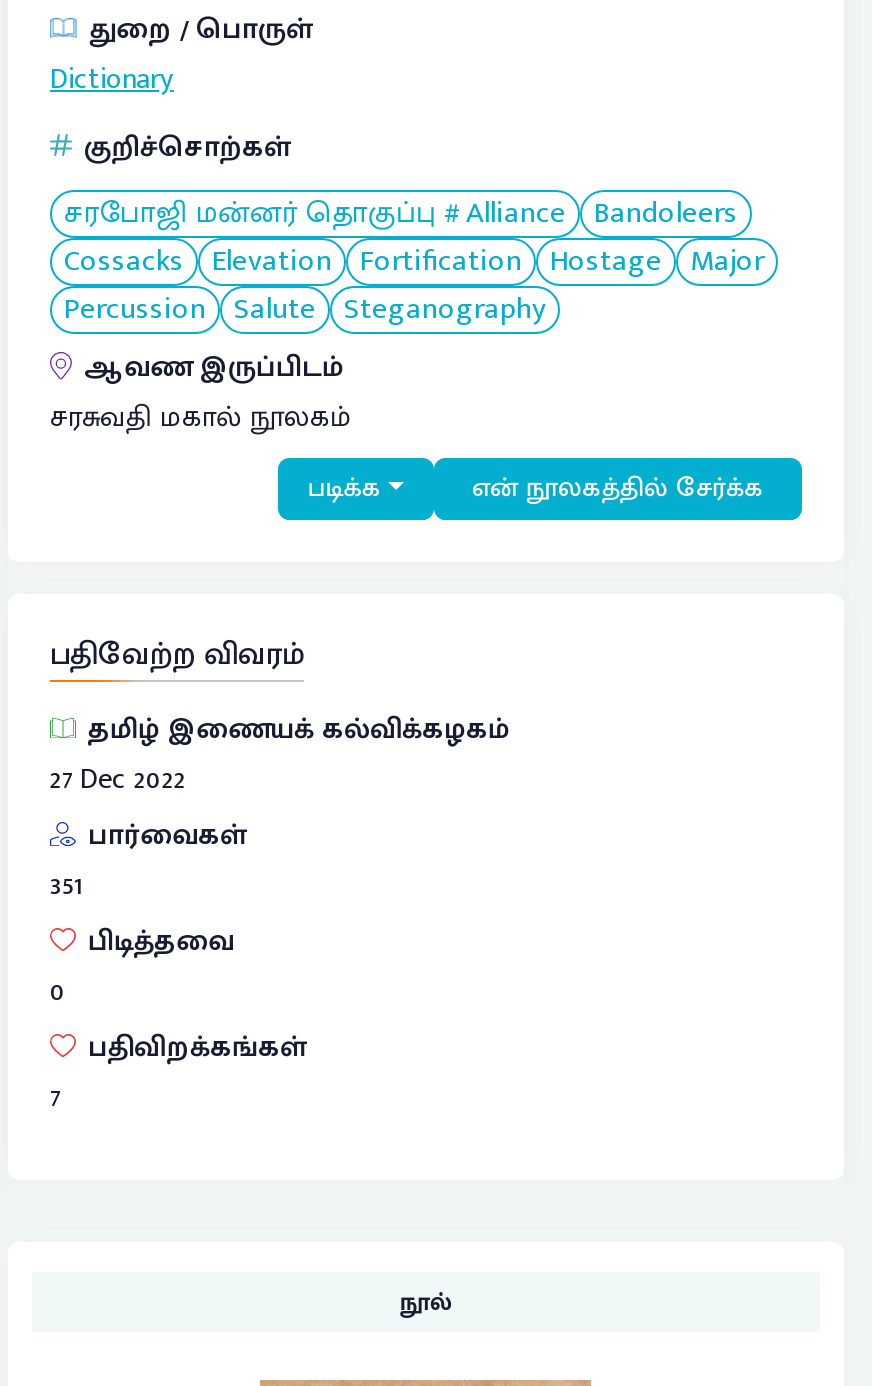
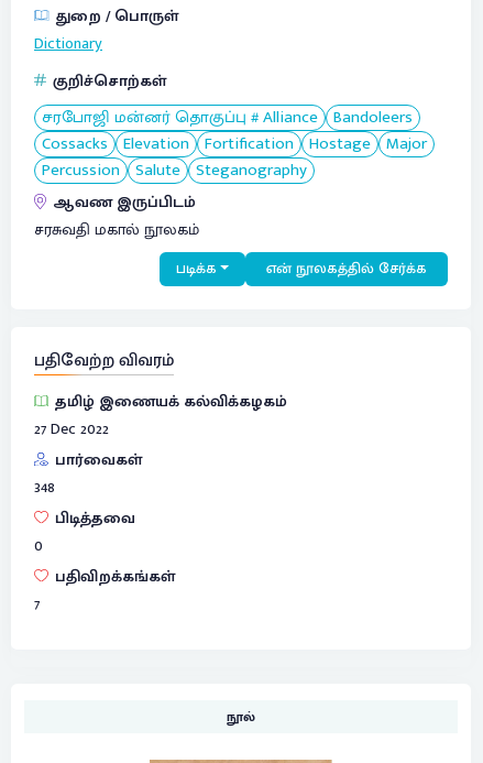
- 351
+ 348
